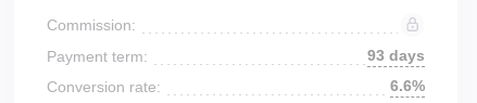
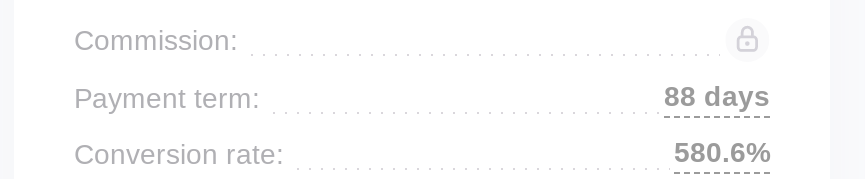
- 93 days
+ 88 days

- 6.6%
+ 580.6%
